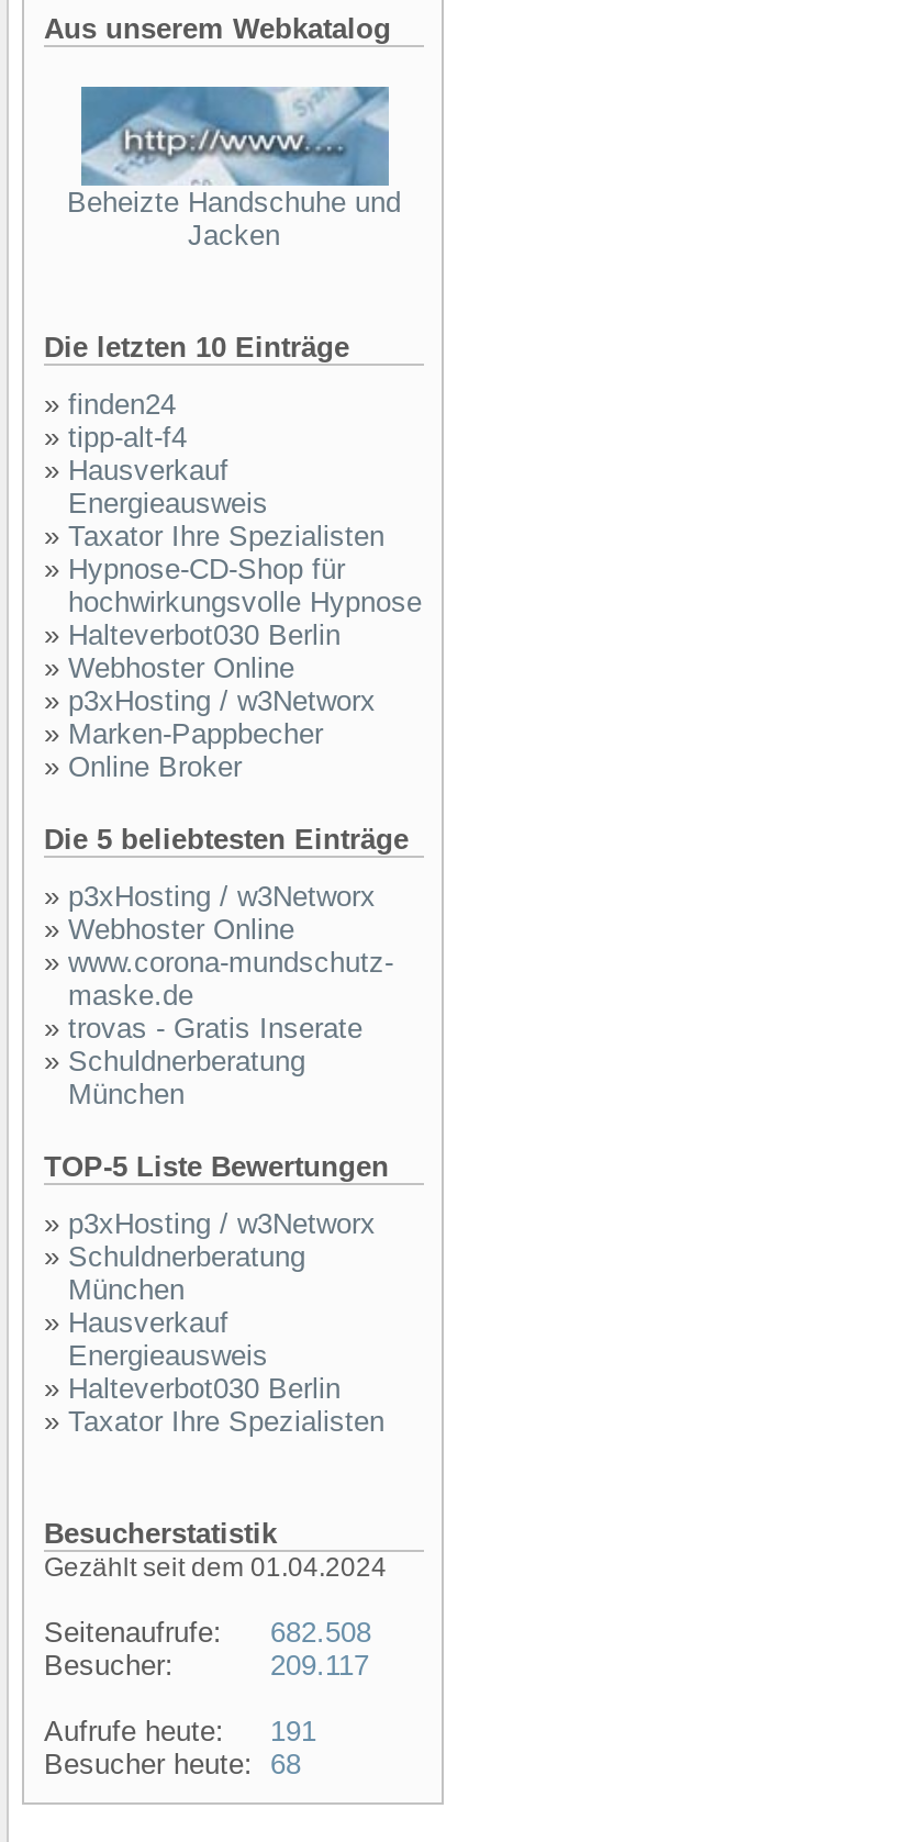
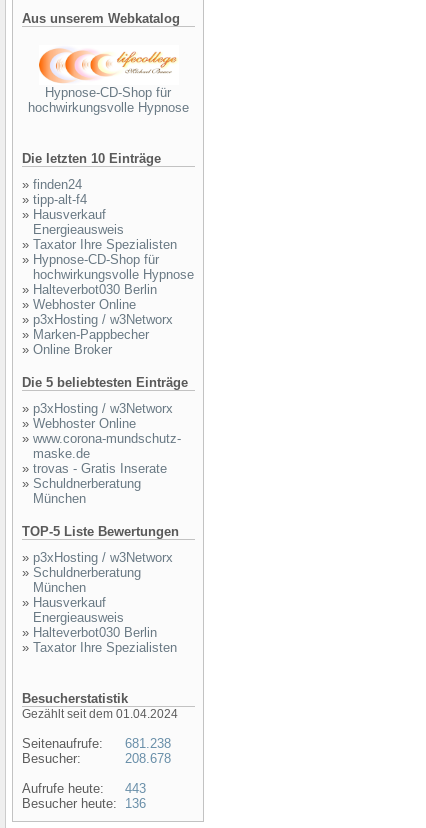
- [image]
- Beheizte Handschuhe und
- Jacken
+ [image]
+ Hypnose-CD-Shop für
+ hochwirkungsvolle Hypnose

- Seitenaufrufe: 682.508
+ Seitenaufrufe: 681.238

- 209.117
+ 208.678

- Aufrufe heute: 191
+ Aufrufe heute: 443

- Besucher heute: 68
+ Besucher heute: 136
